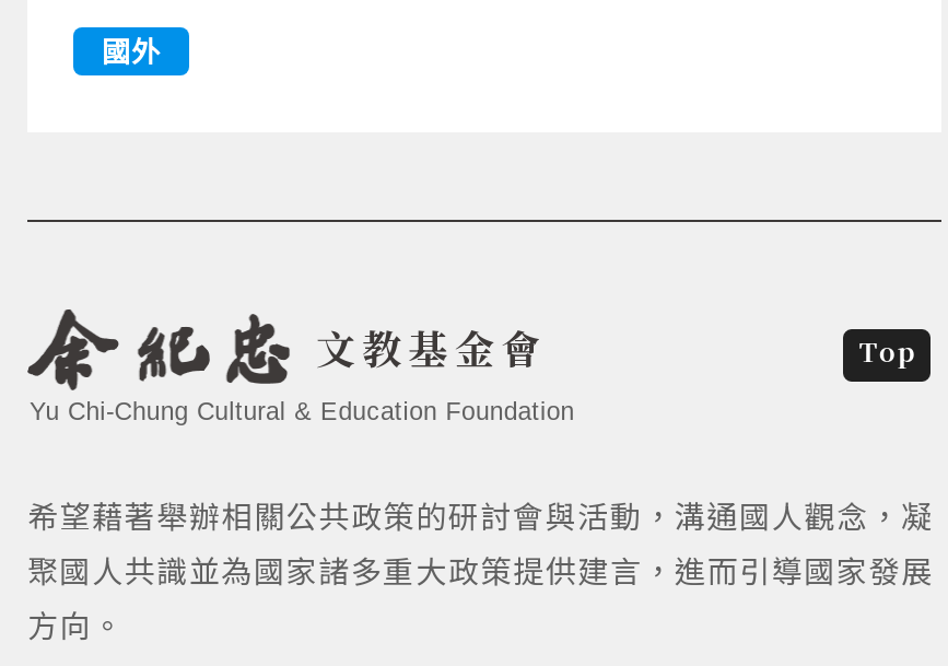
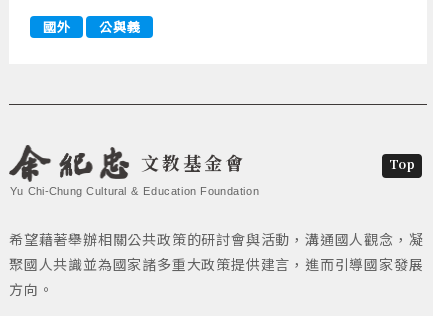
+ 公與義
